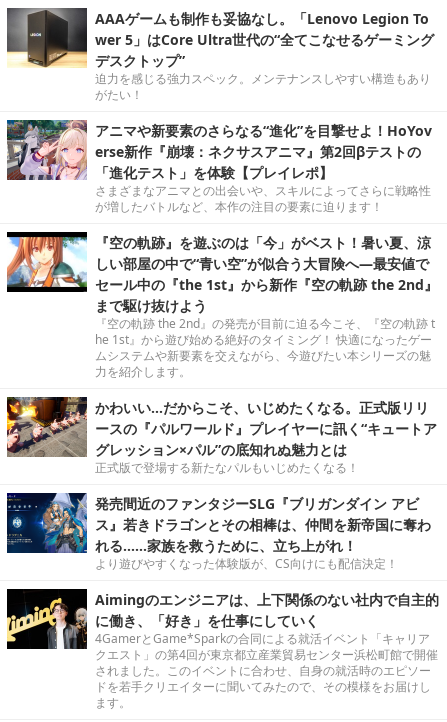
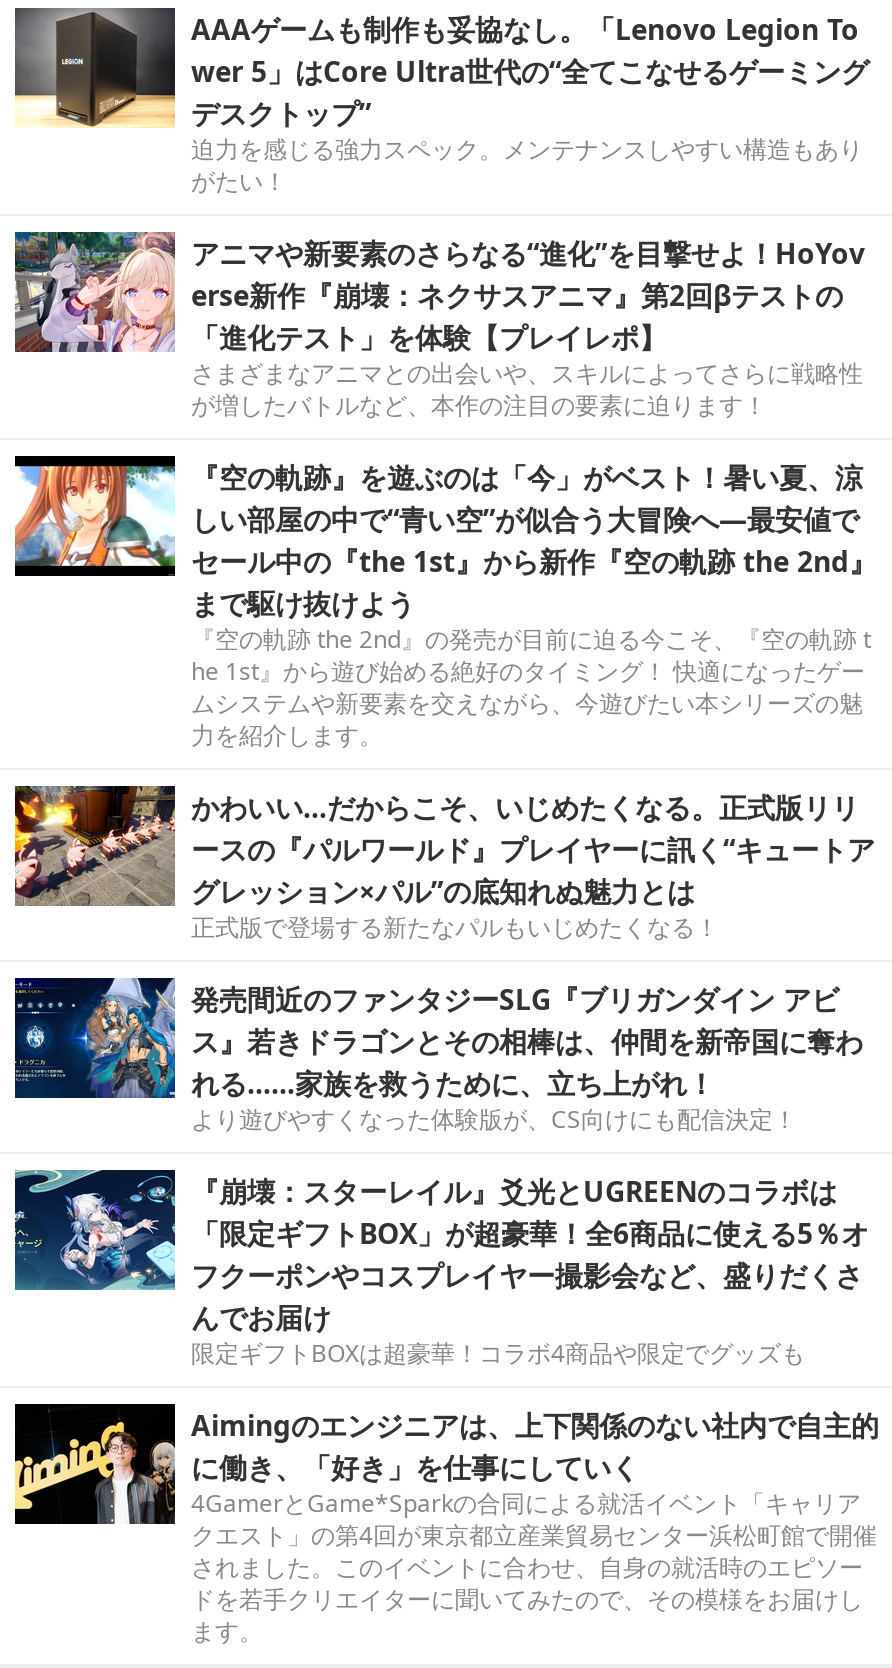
+ [image]
+ 『崩壊：スターレイル』爻光とUGREENのコラボは
+ 「限定ギフトBOX」が超豪華！全6商品に使える5％オ
+ フクーポンやコスプレイヤー撮影会など、盛りだくさ
+ んでお届け
+ 限定ギフトBOXは超豪華！コラボ4商品や限定でグッズも
